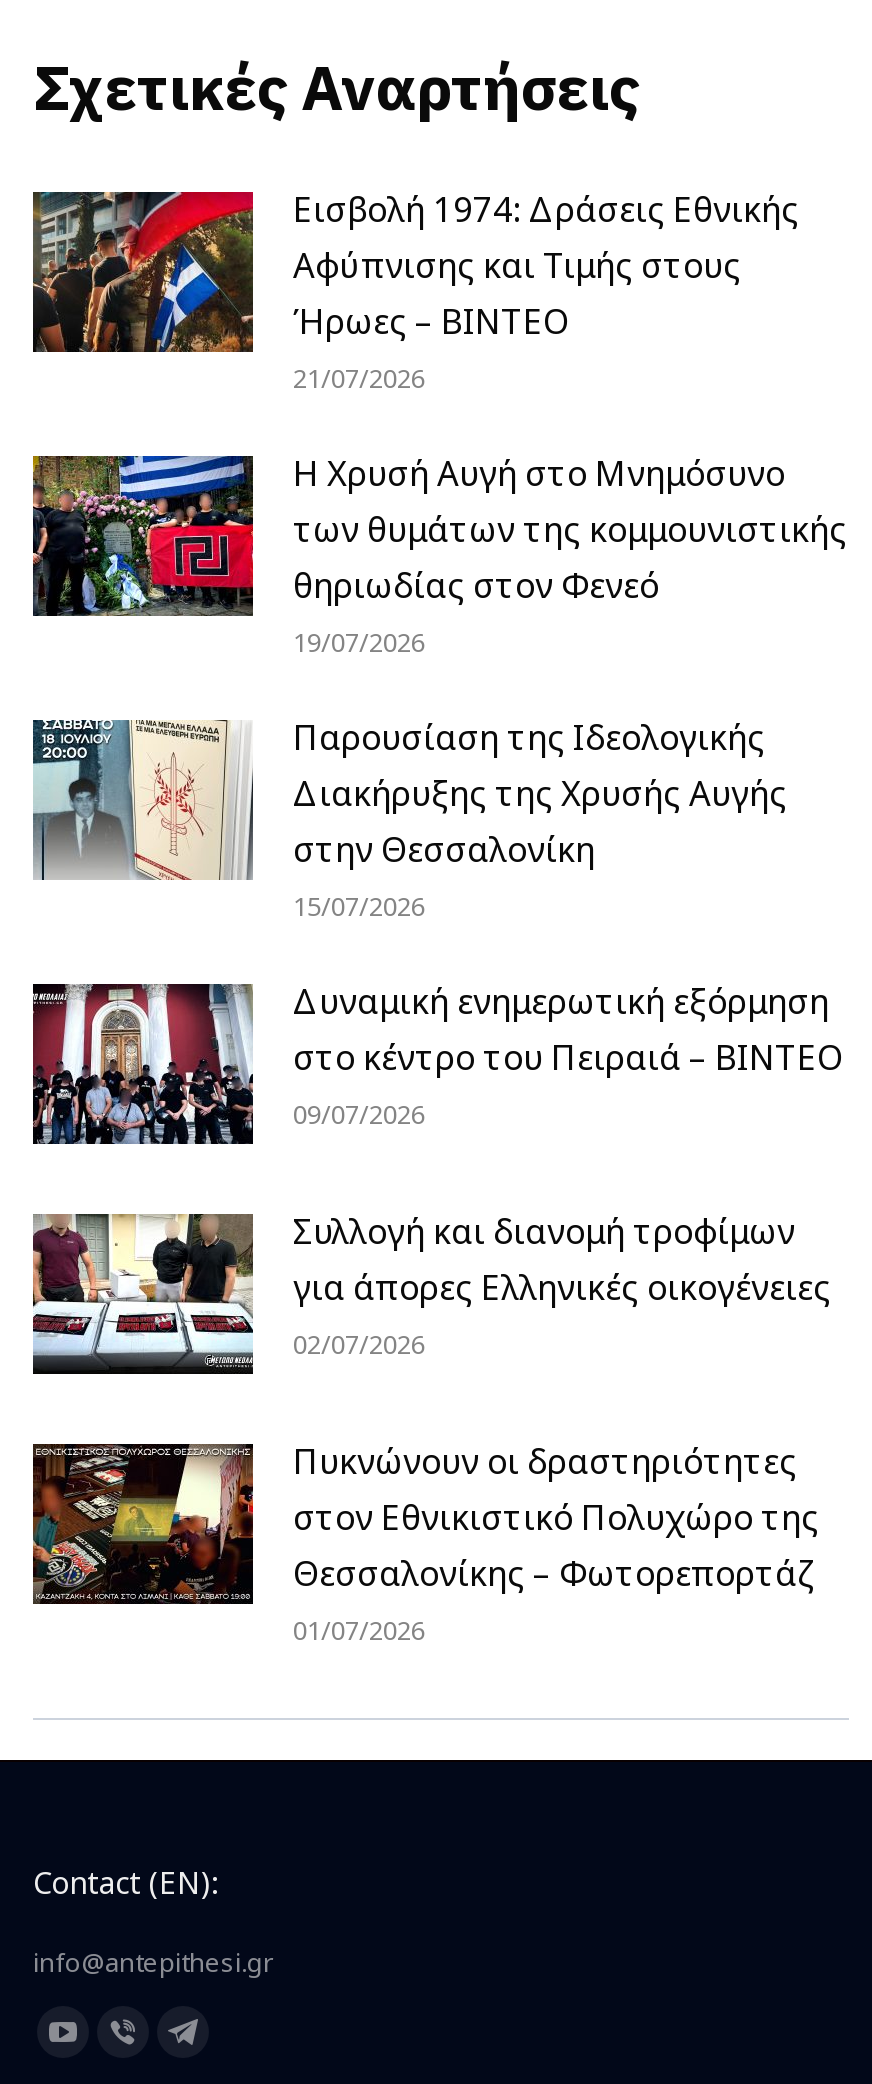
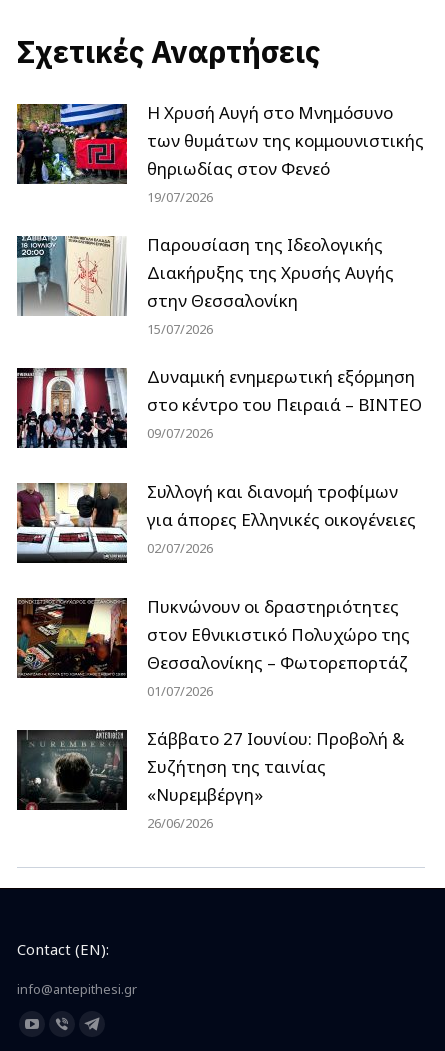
- [image]
- Εισβολή 1974: Δράσεις Εθνικής
- Αφύπνισης και Τιμής στους
- Ήρωες – ΒΙΝΤΕΟ
- 21/07/2026

moved up: [image] | Η Χρυσή Αυγή στο Μνημόσυνο | των θυμάτων της κομμουνιστικής | ... | Θεσσαλονίκης – Φωτορεπορτάζ | 01/07/2026

+ [image]
+ Σάββατο 27 Ιουνίου: Προβολή &
+ Συζήτηση της ταινίας
+ «Νυρεμβέργη»
+ 26/06/2026
